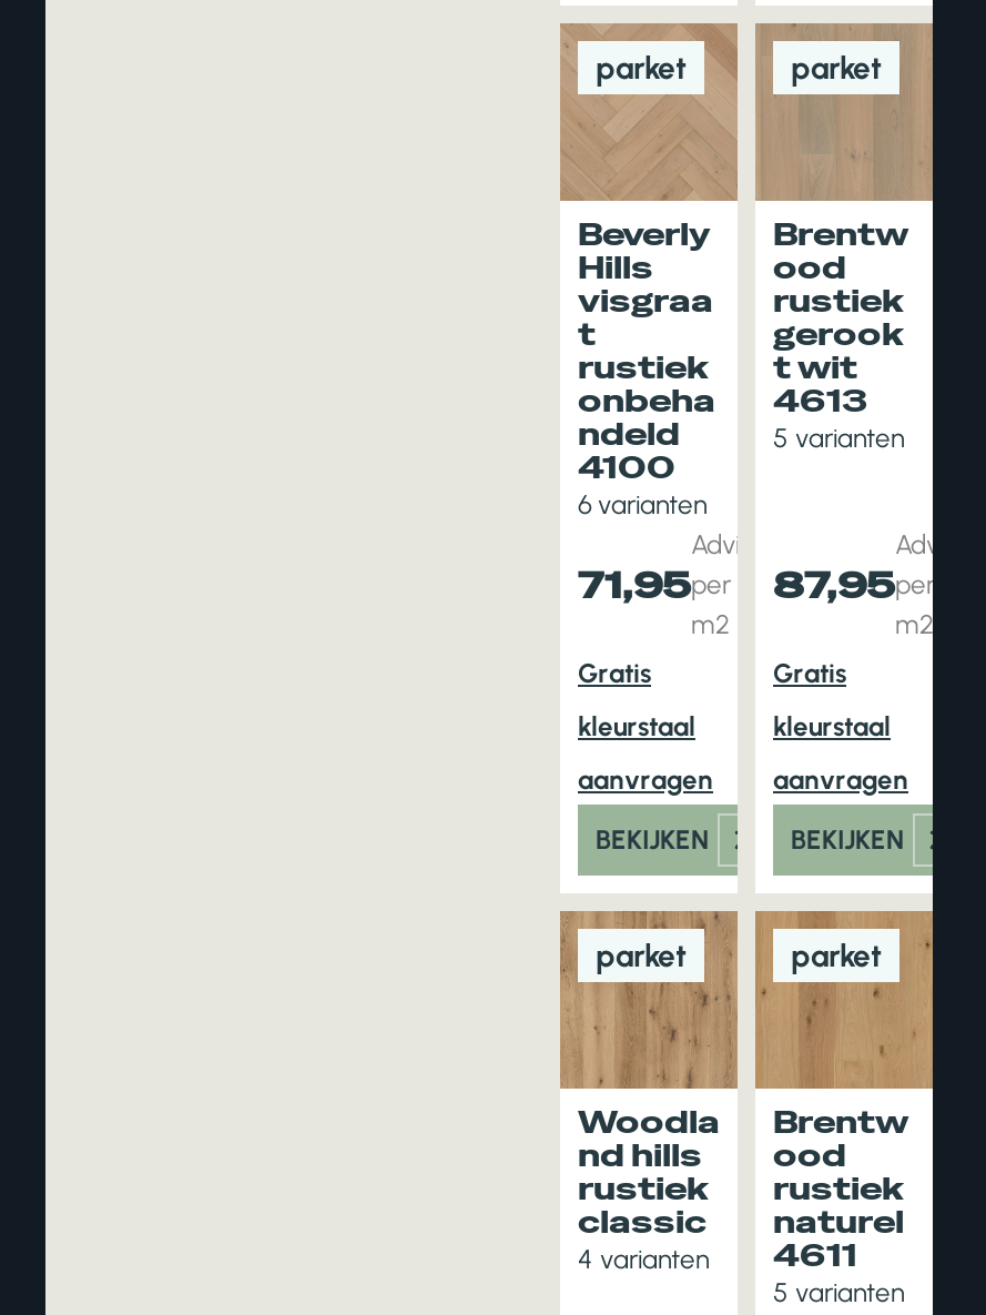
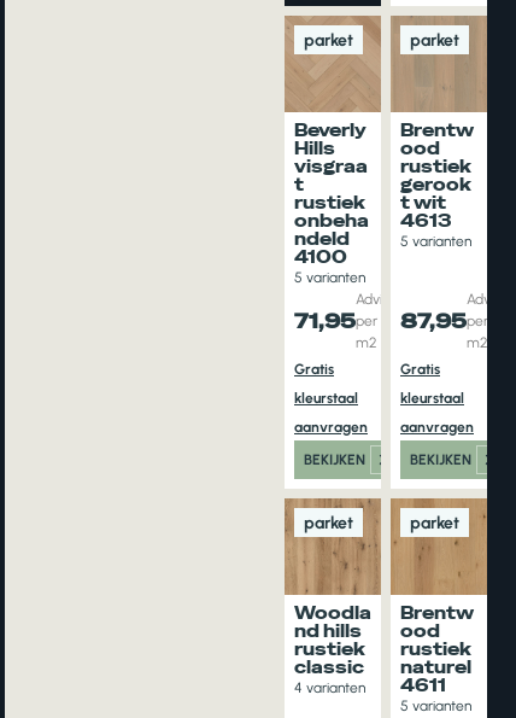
- 6 varianten
+ 5 varianten
